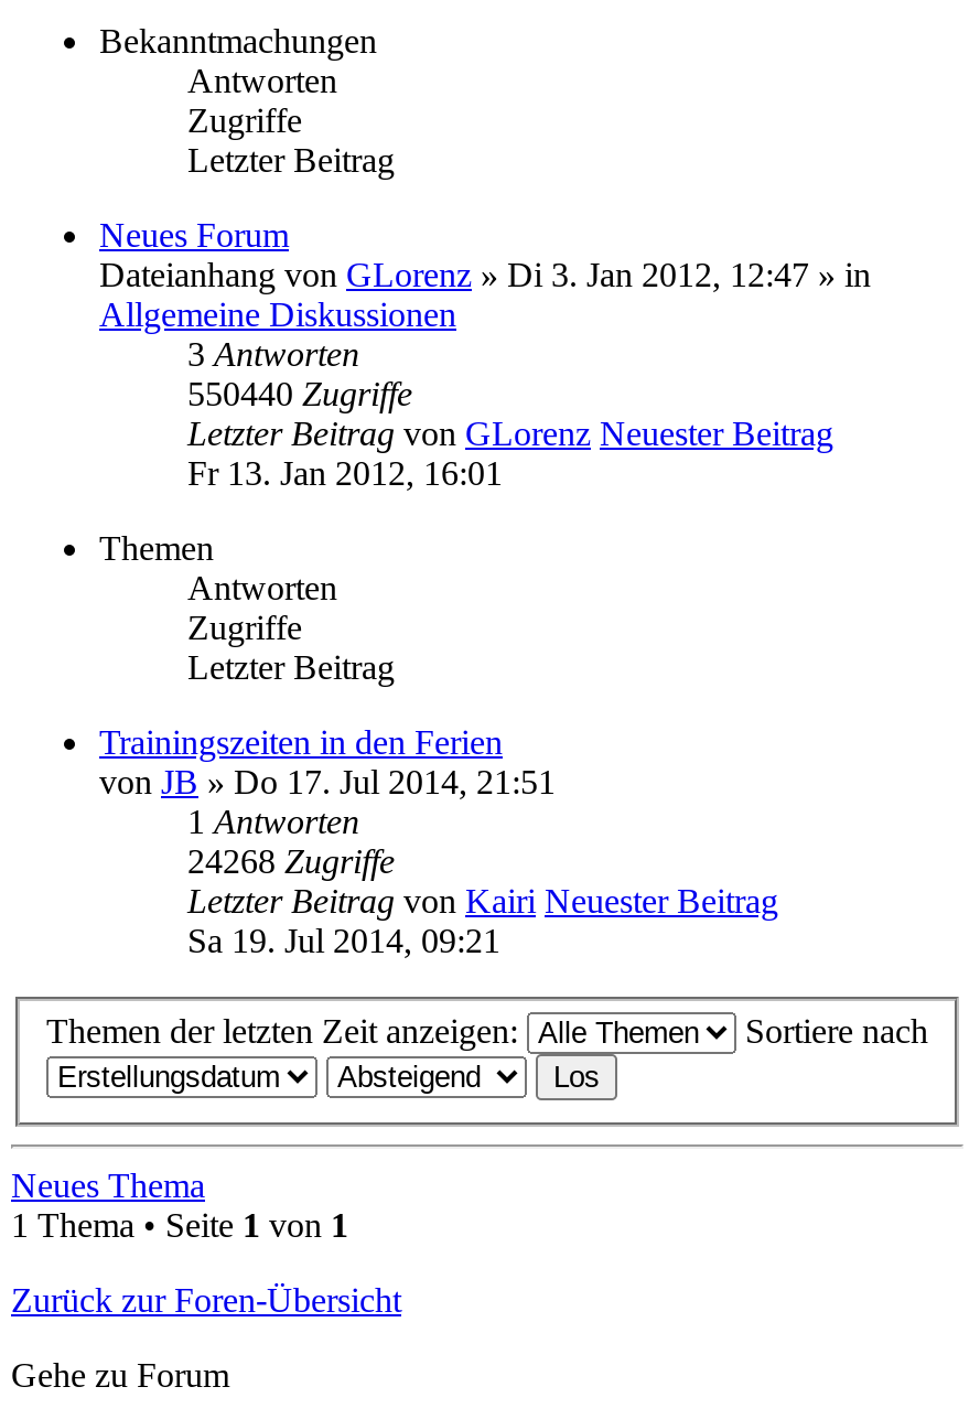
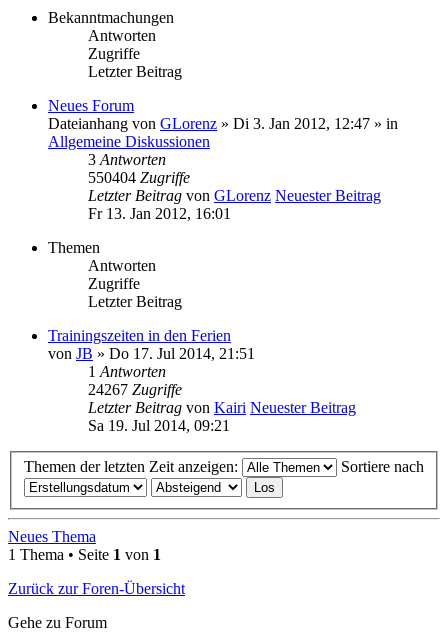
- 550440 Zugriffe
+ 550404 Zugriffe

- 24268 Zugriffe
+ 24267 Zugriffe
